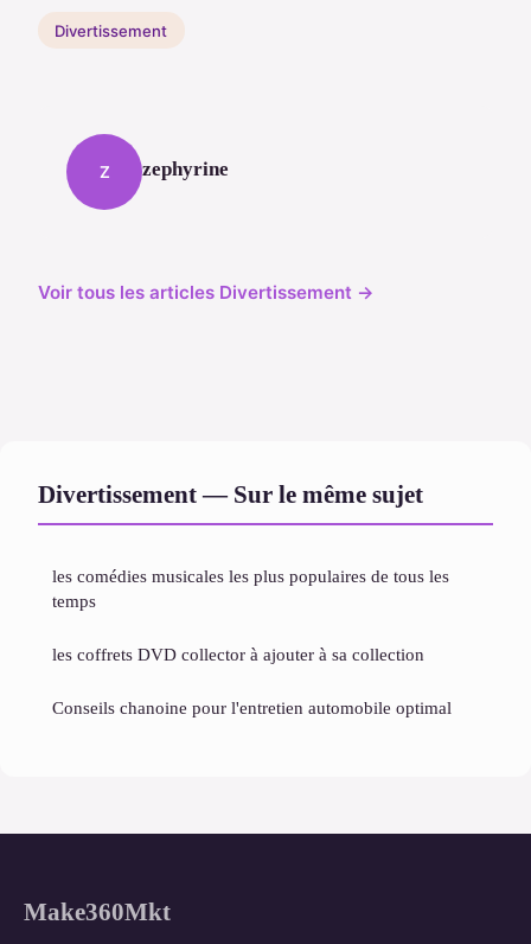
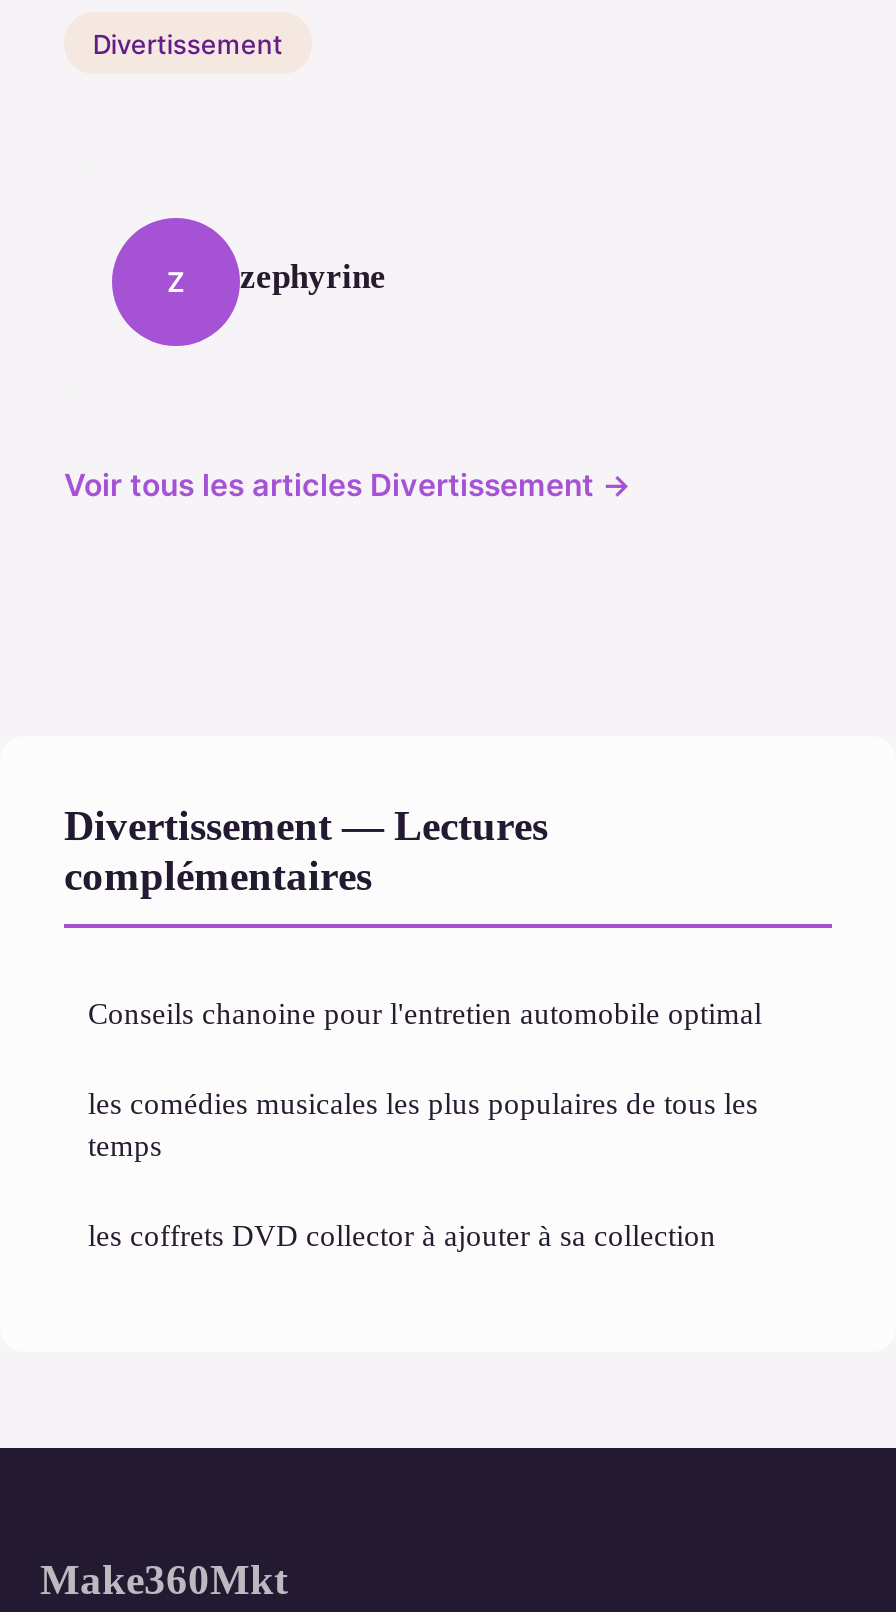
- Divertissement — Sur le même sujet
+ Divertissement — Lectures
+ complémentaires

moved down: les comédies musicales les plus populaires de tous les | temps | les coffrets DVD collector à ajouter à sa collection

moved up: Conseils chanoine pour l'entretien automobile optimal
